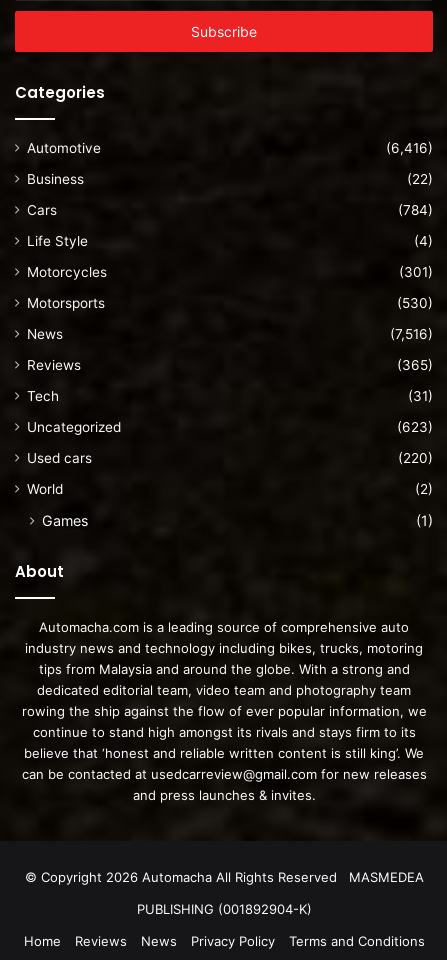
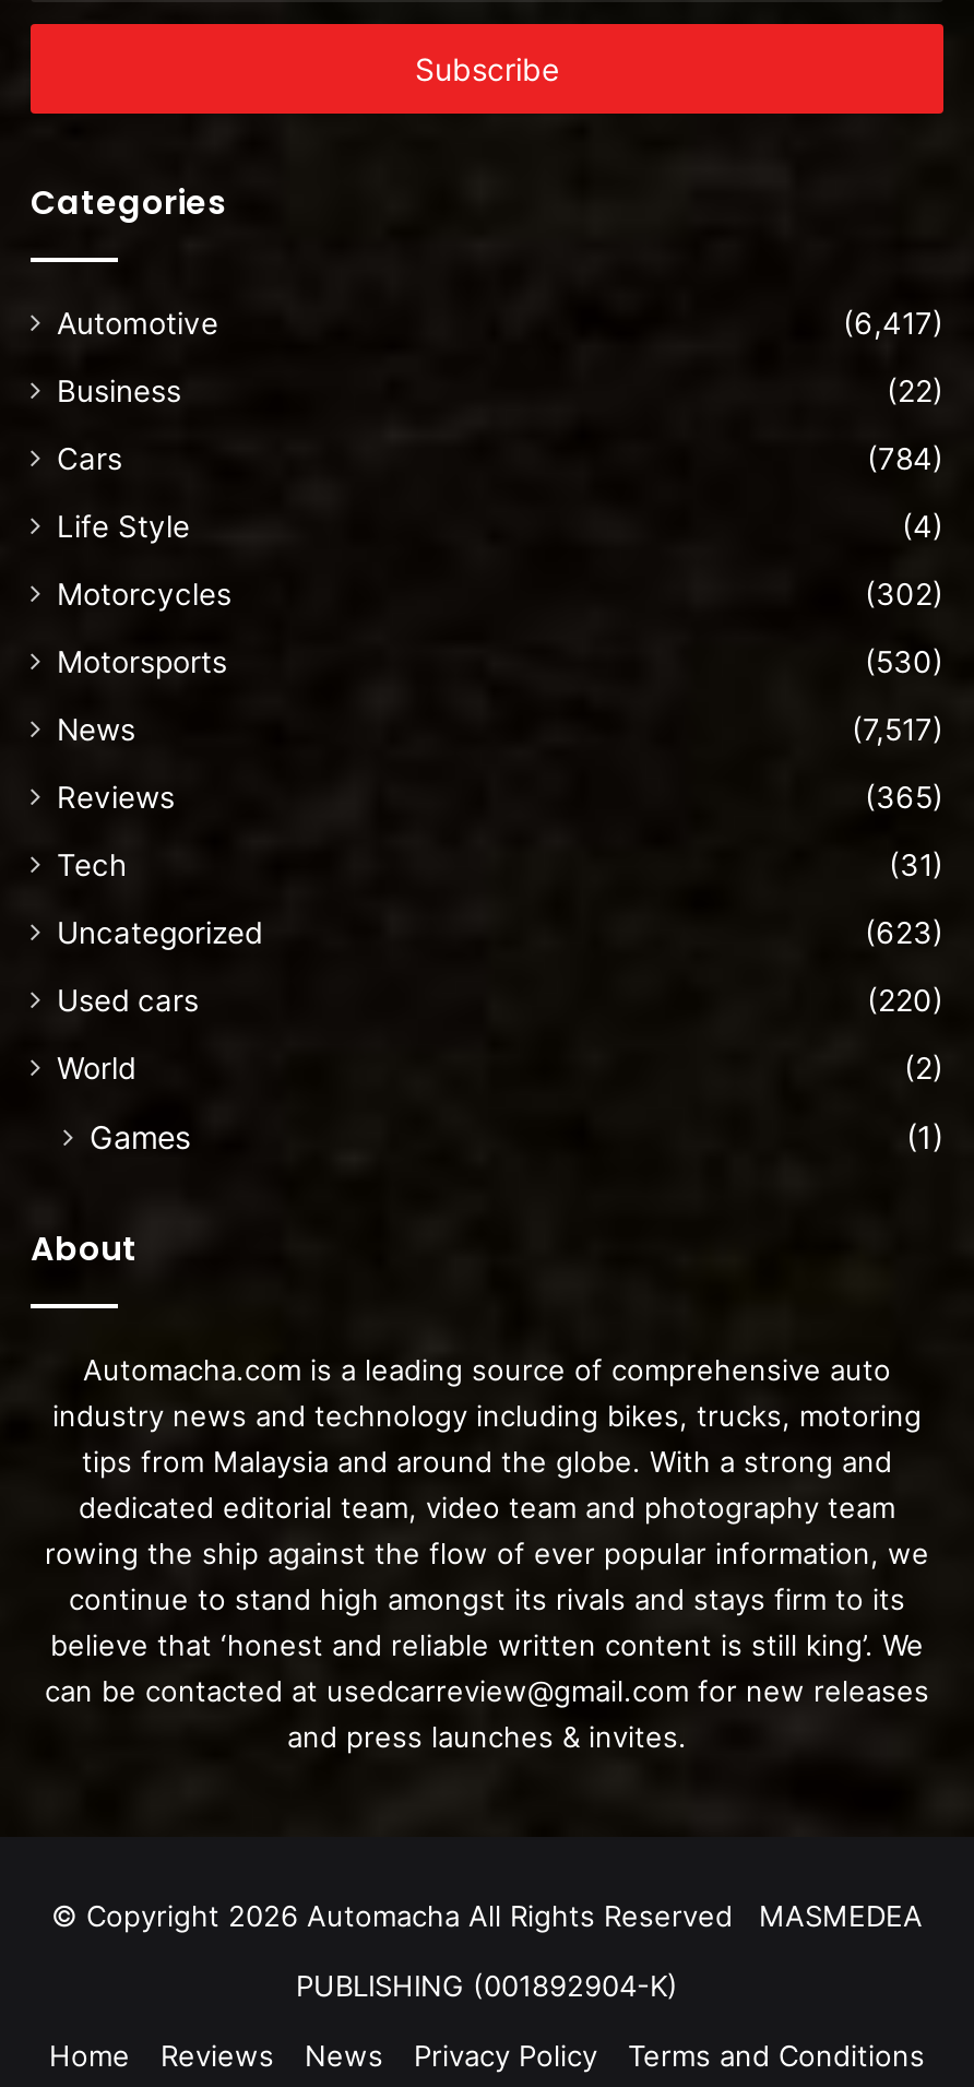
- (6,416)
+ (6,417)

- (301)
+ (302)

- (7,516)
+ (7,517)
